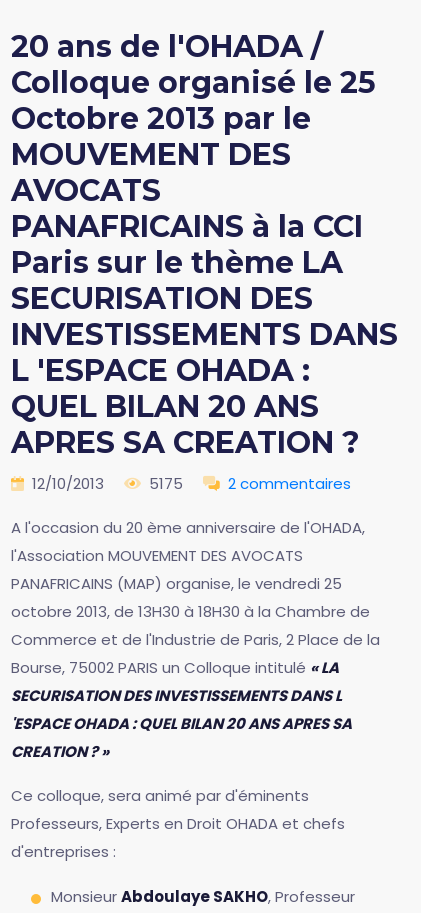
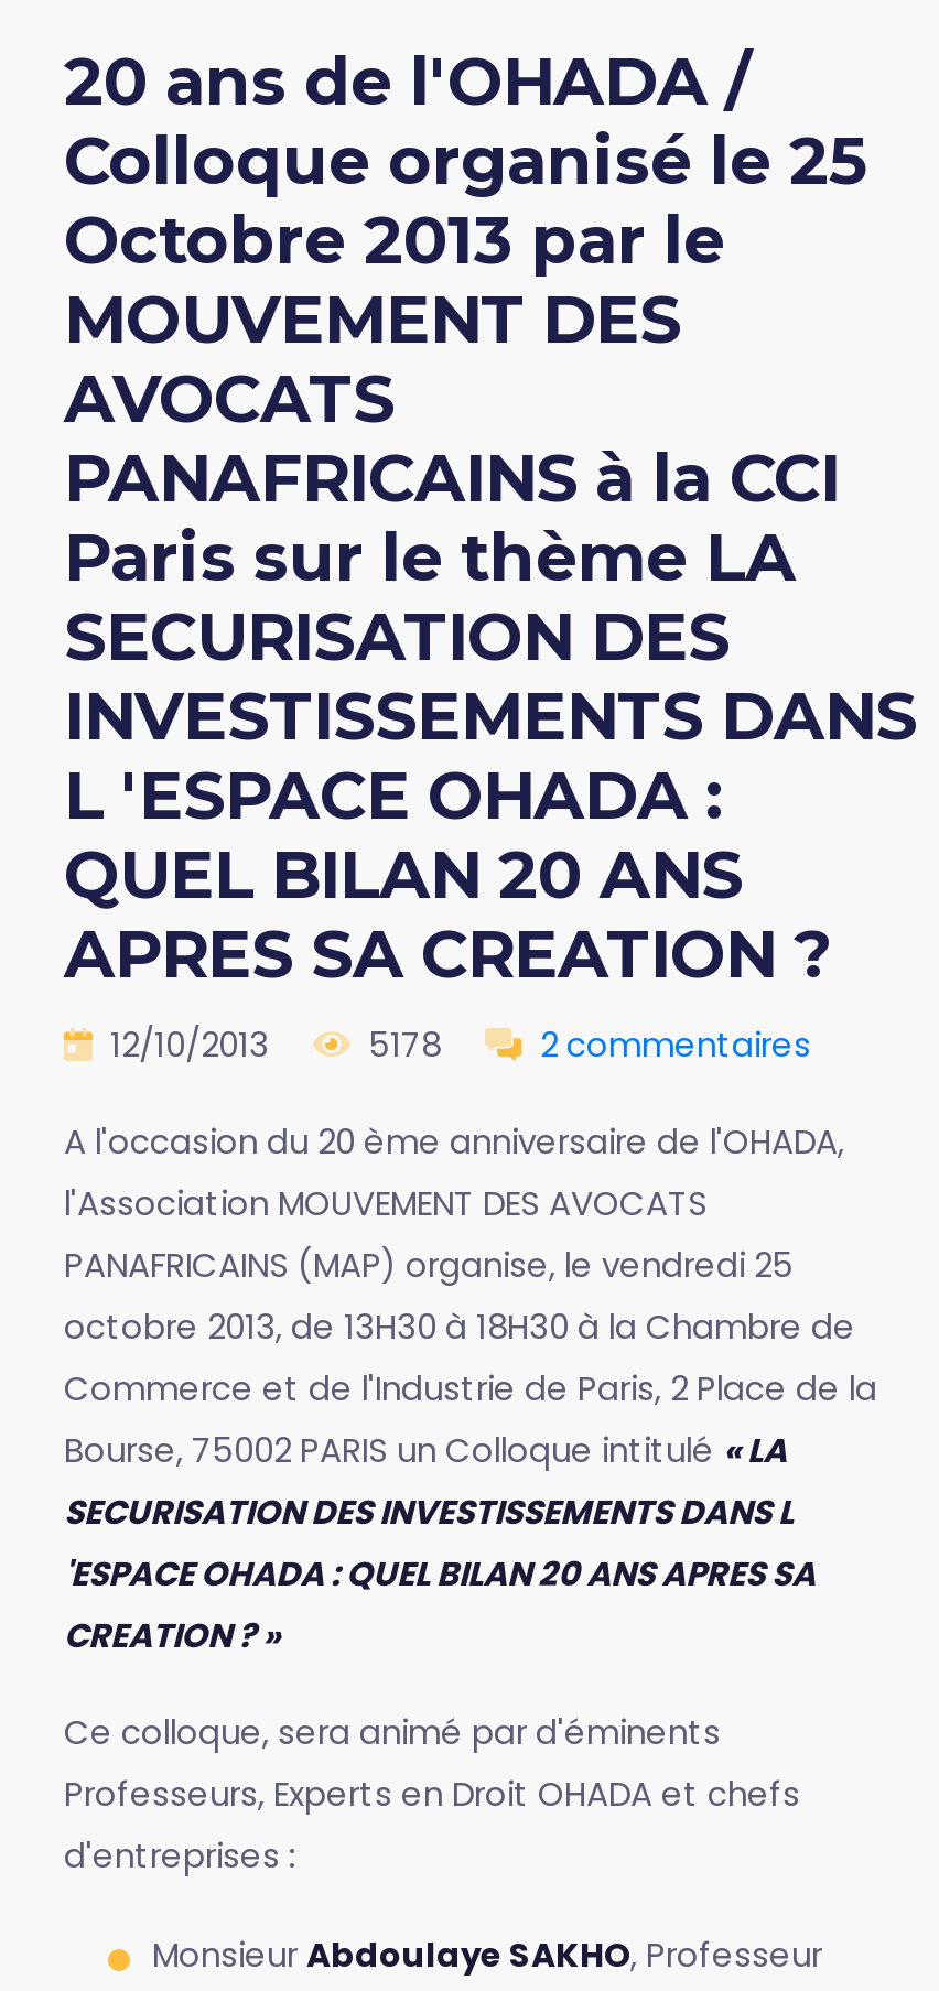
- 5175
+ 5178
